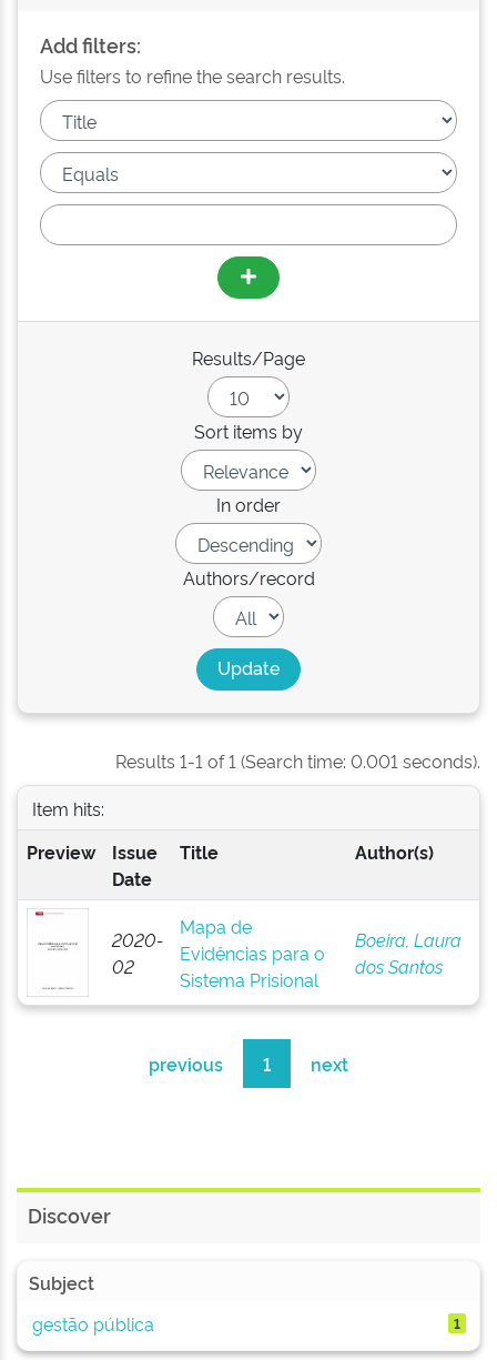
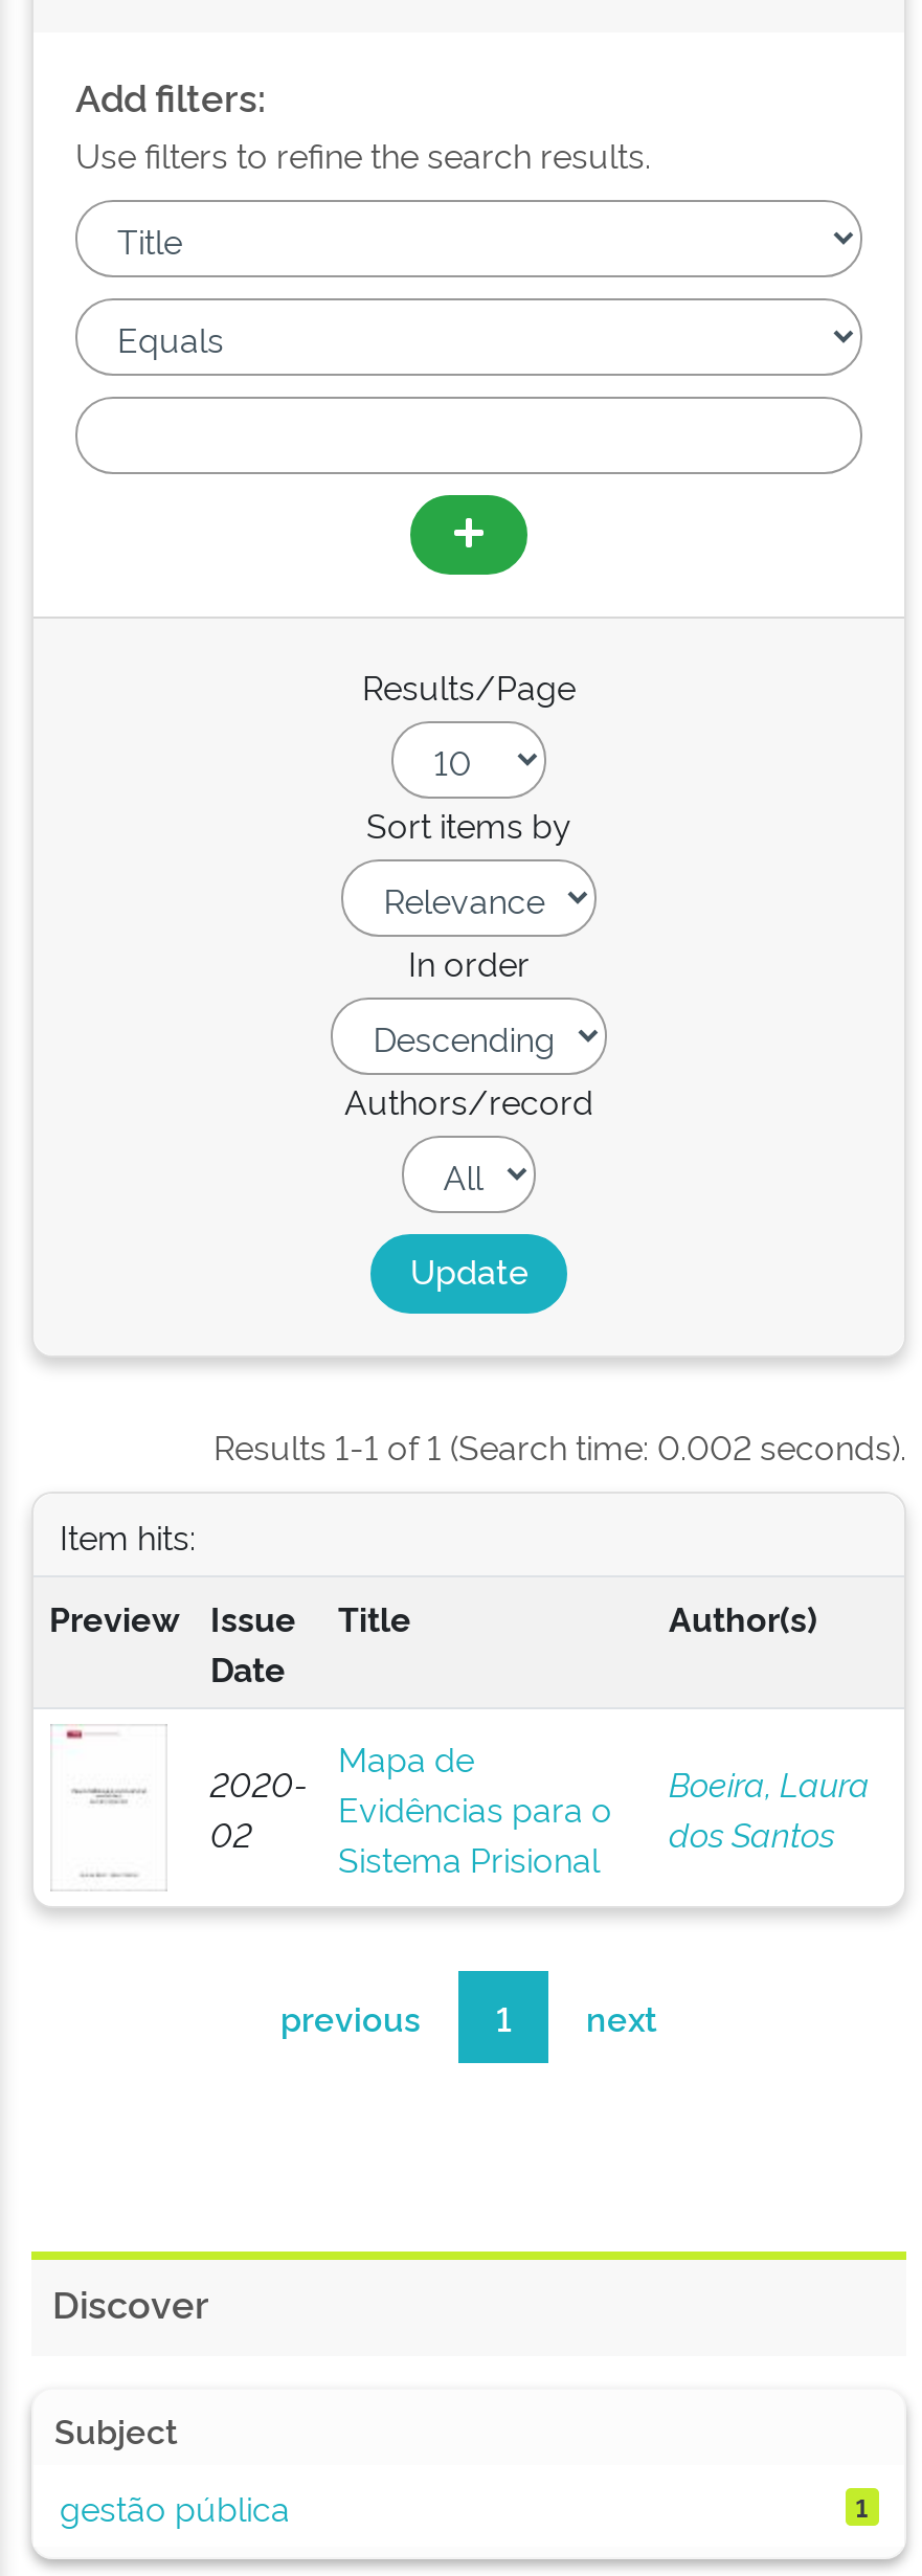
- Results 1-1 of 1 (Search time: 0.001 seconds).
+ Results 1-1 of 1 (Search time: 0.002 seconds).
